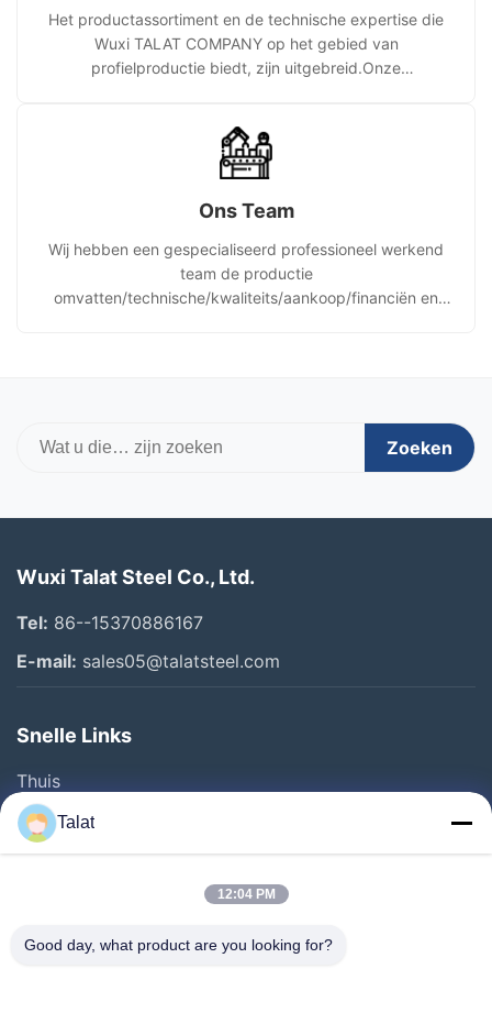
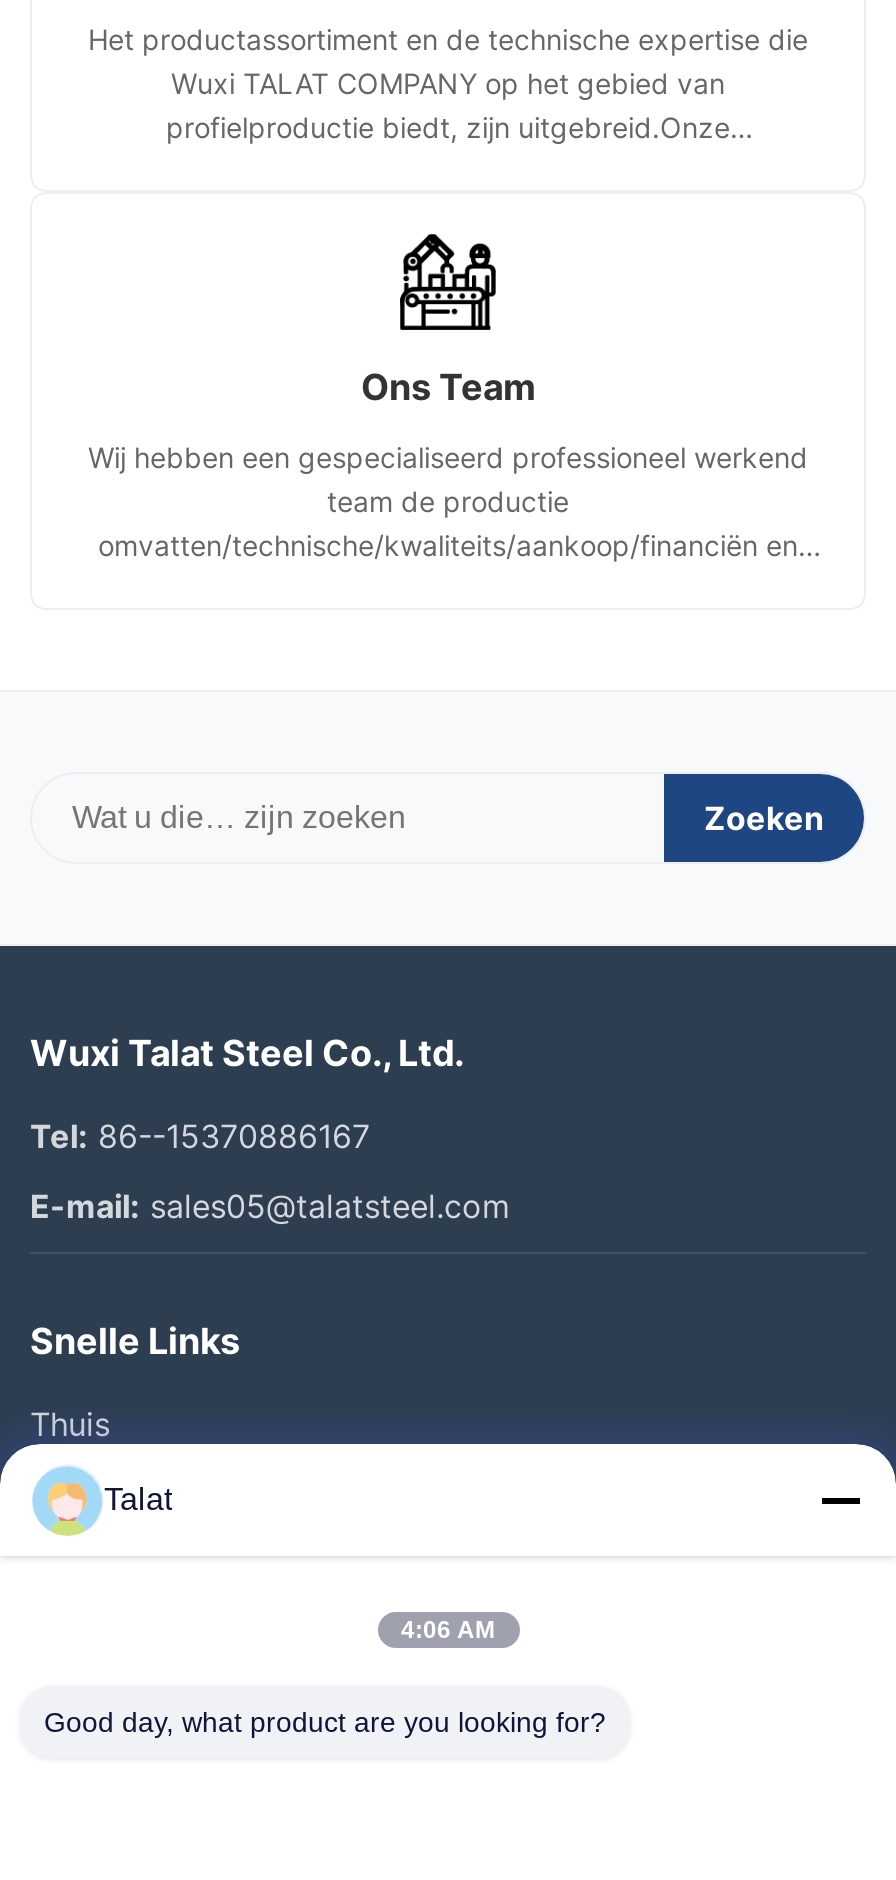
- 12:04 PM
+ 4:06 AM
